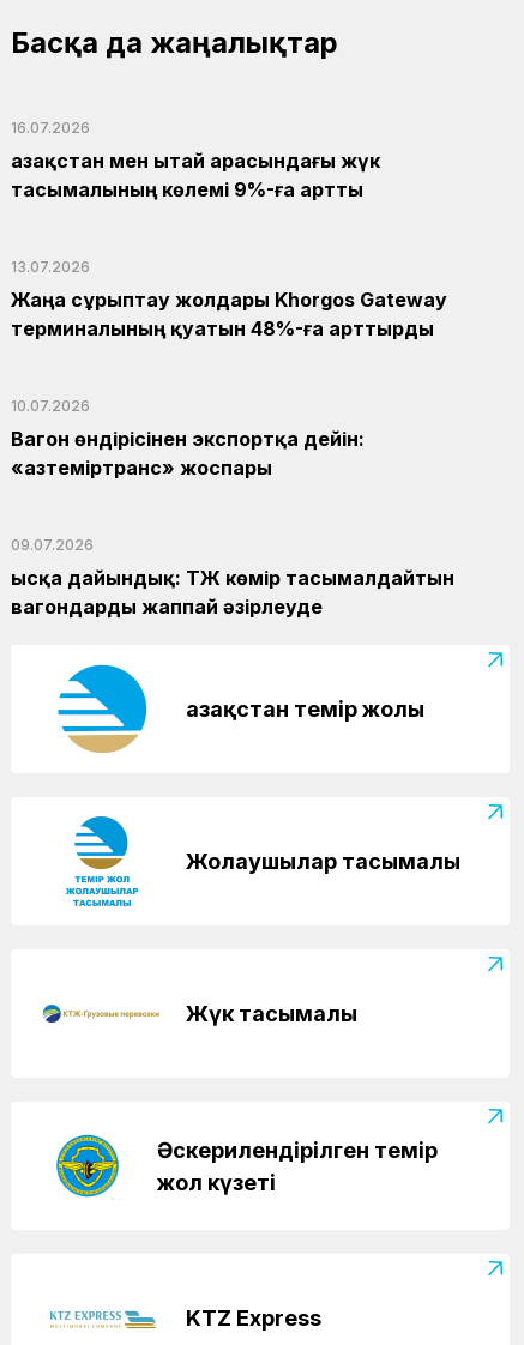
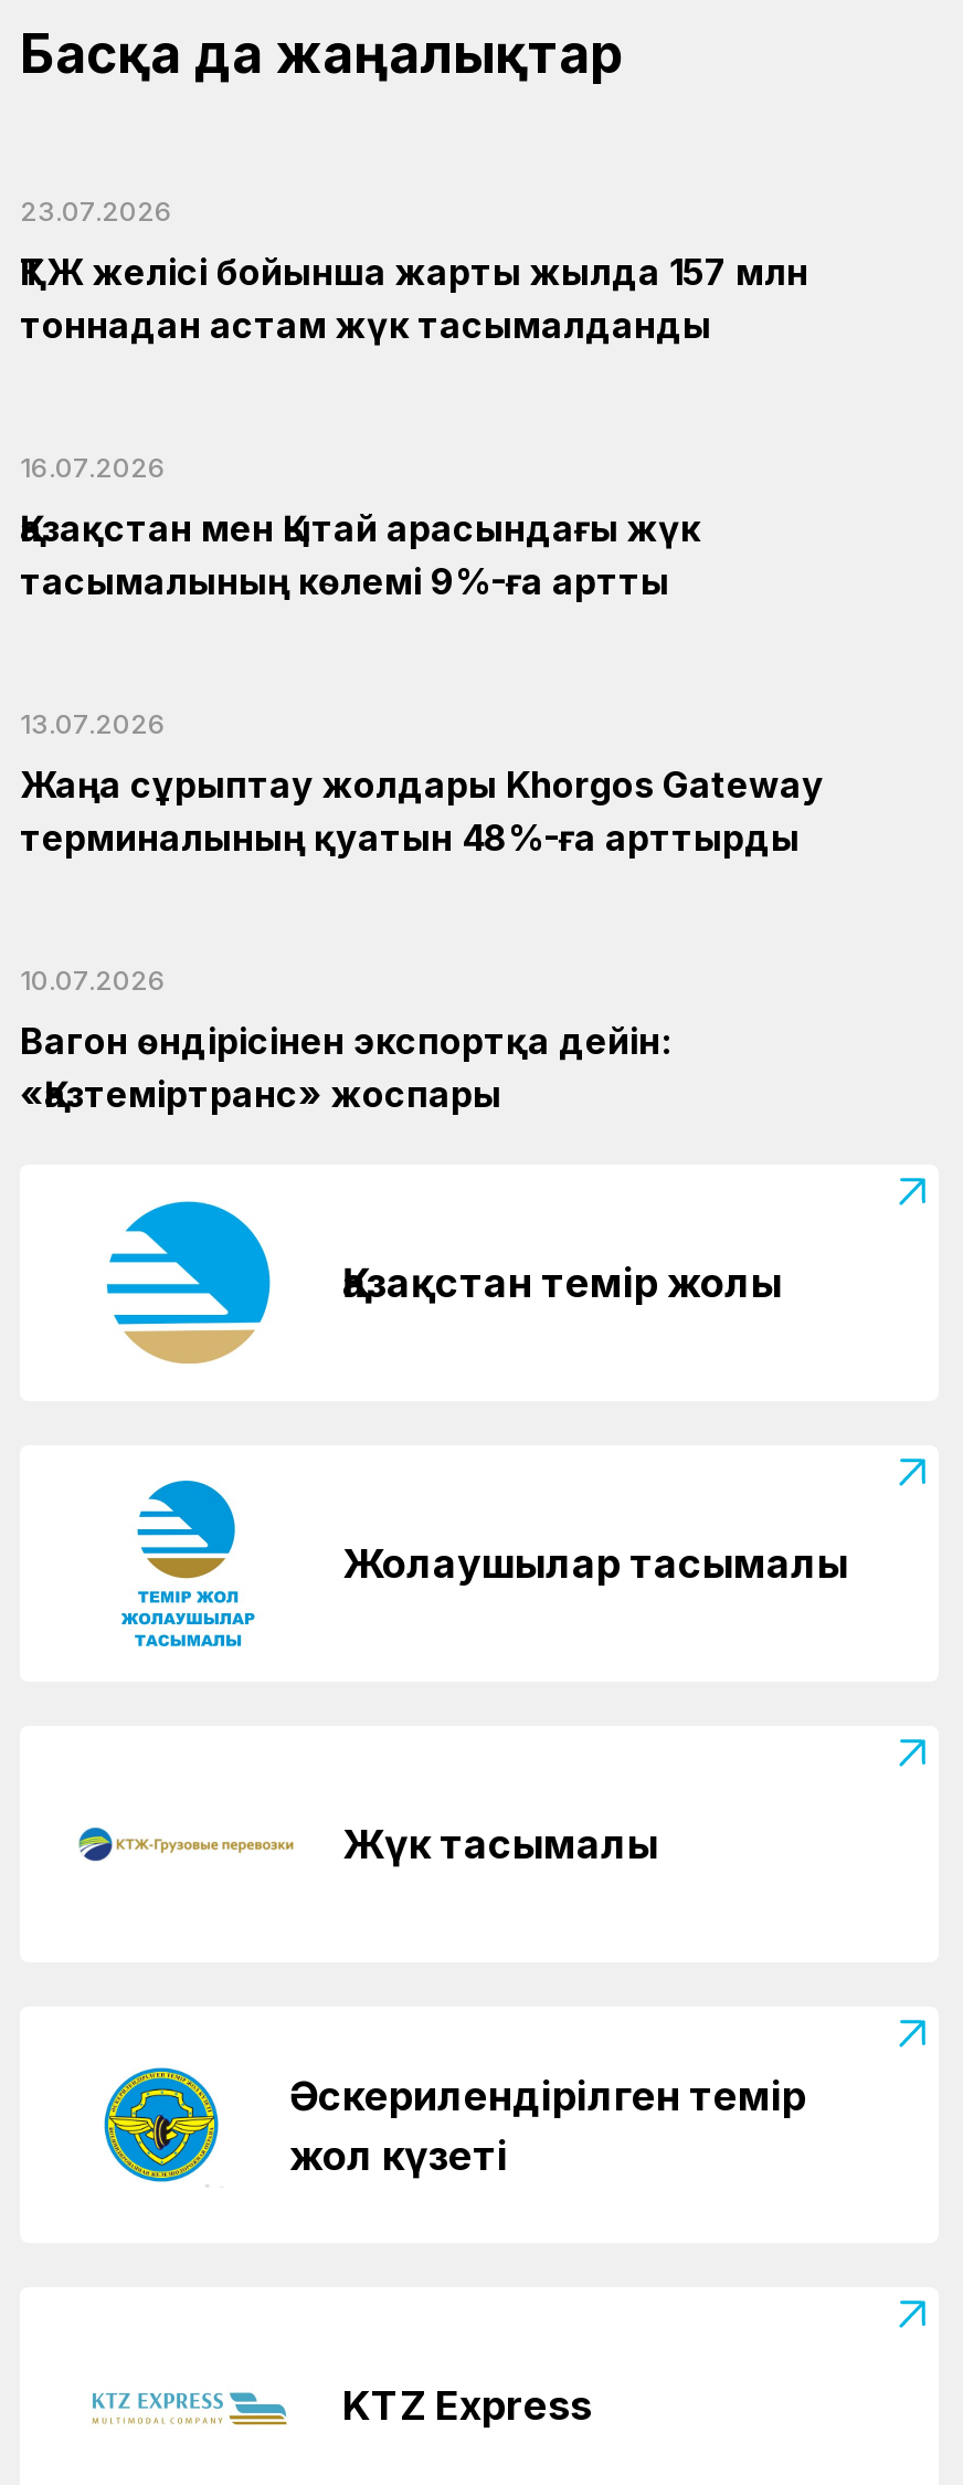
+ 23.07.2026
+ ҚТЖ желісі бойынша жарты жылда 157 млн
+ тоннадан астам жүк тасымалданды

moved down: 16.07.2026 | тасымалының көлемі 9%-ға артты | 13.07.2026 | Жаңа сұрыптау жолдары Khorgos Gateway | терминалының қуатын 48%-ға арттырды | 10.07.2026 | Вагон өндірісінен экспортқа дейін:

- 09.07.2026
- Қысқа дайындық: ҚТЖ көмір тасымалдайтын
- вагондарды жаппай әзірлеуде
